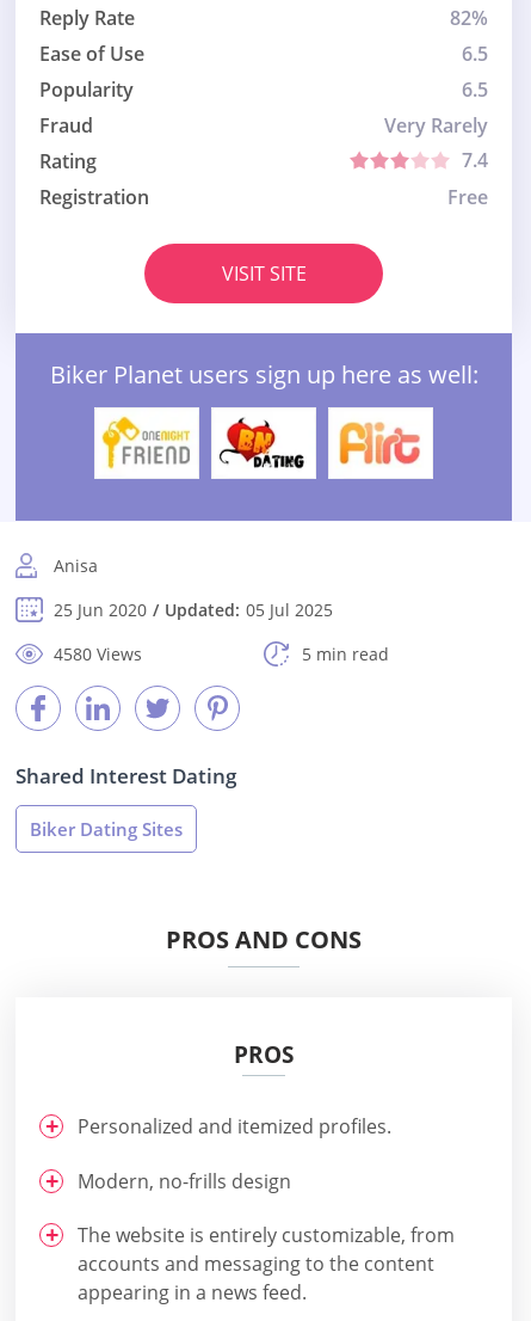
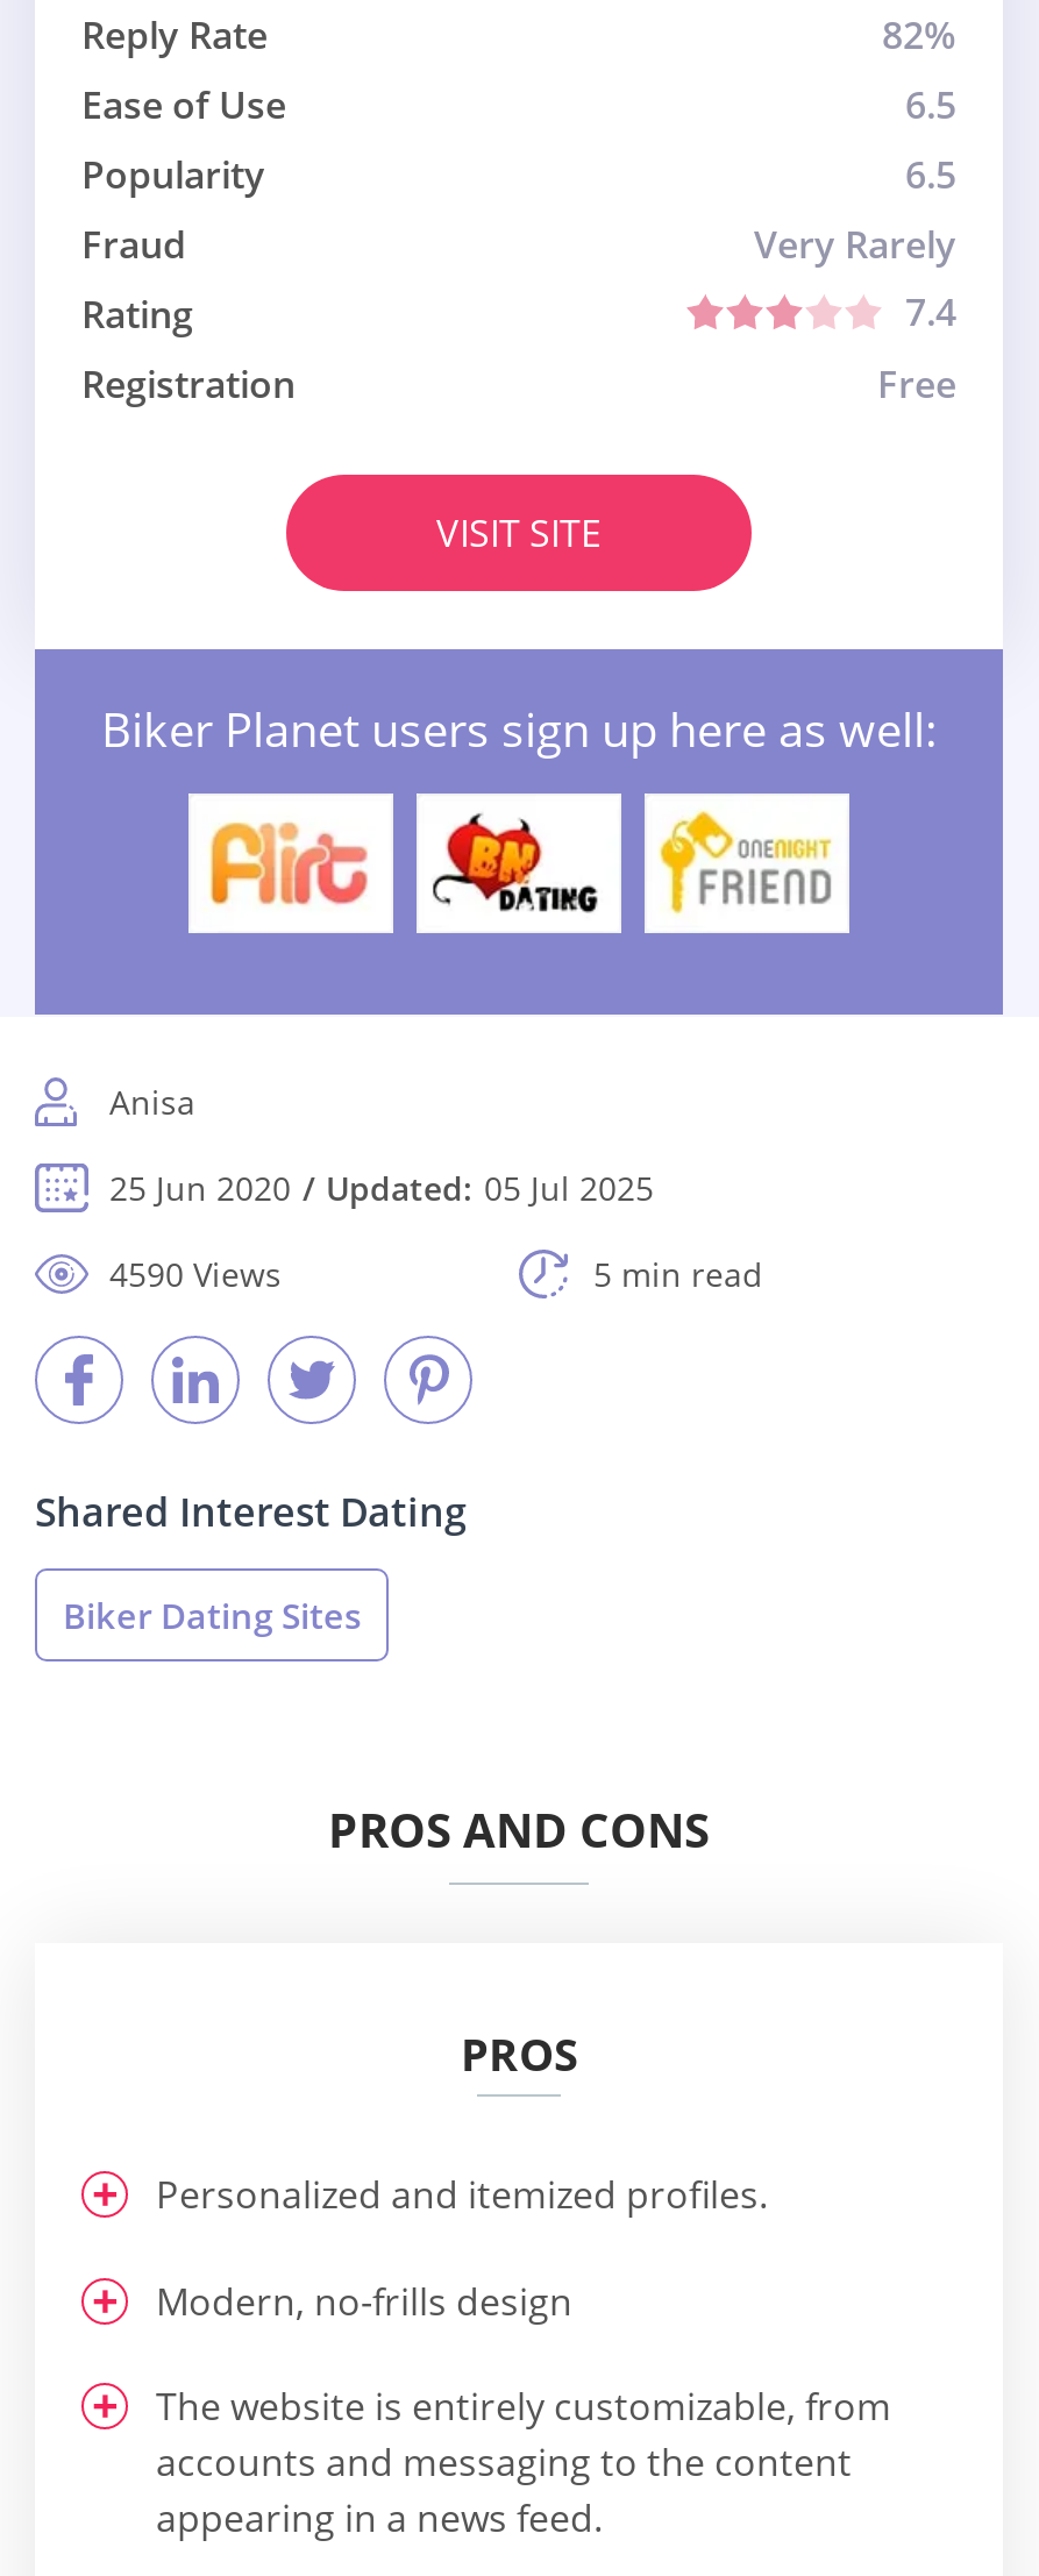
- [image]
+ [image]

- [image]
+ [image]

- 4580 Views
+ 4590 Views
